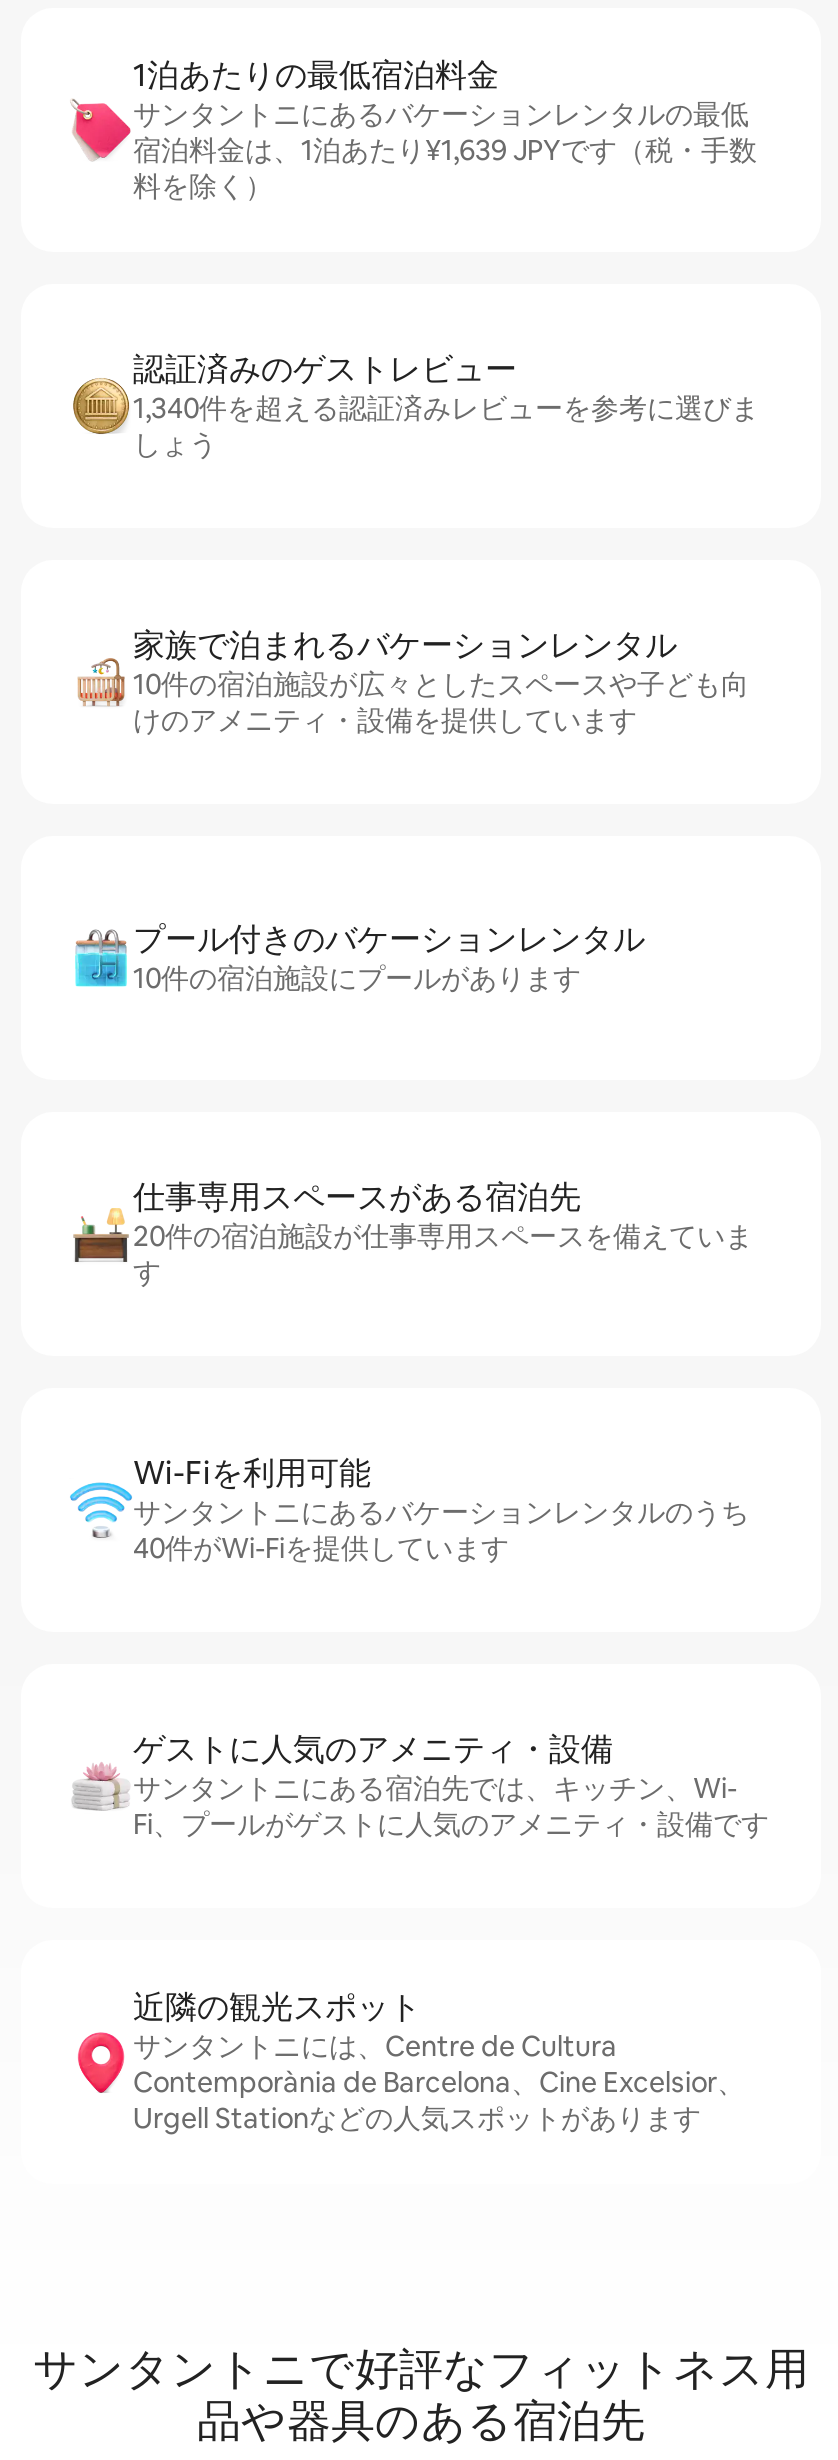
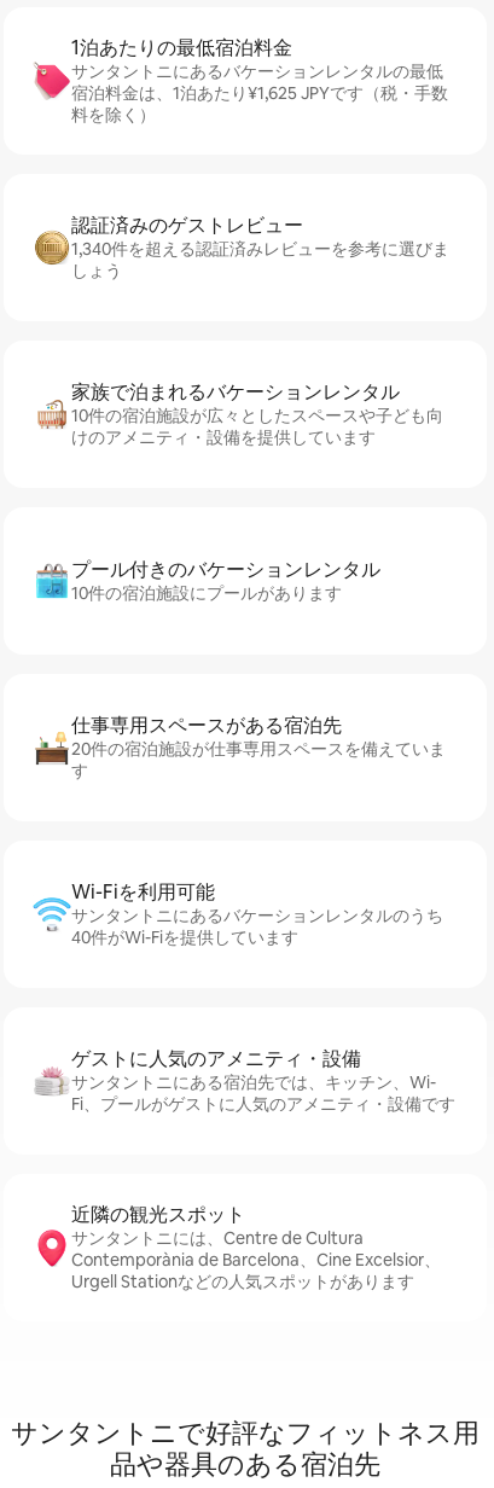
- 宿泊料金は、1泊あたり¥1,639 JPYです（税・手数
+ 宿泊料金は、1泊あたり¥1,625 JPYです（税・手数
